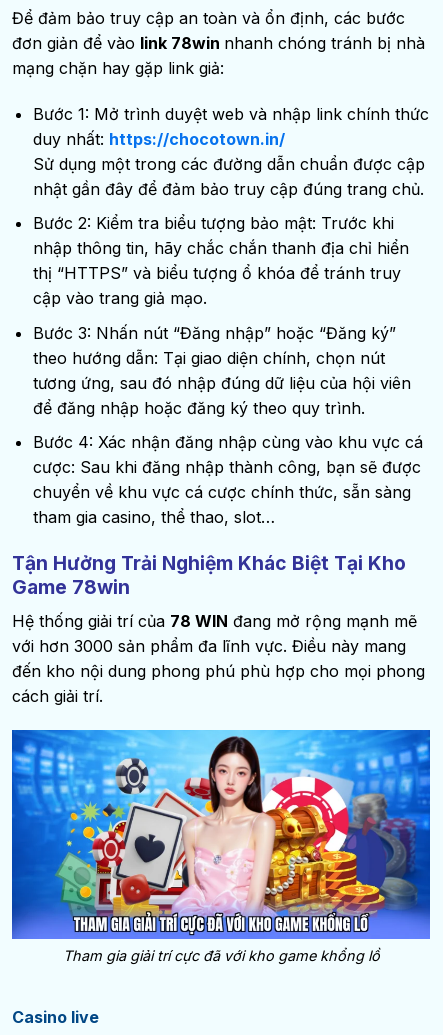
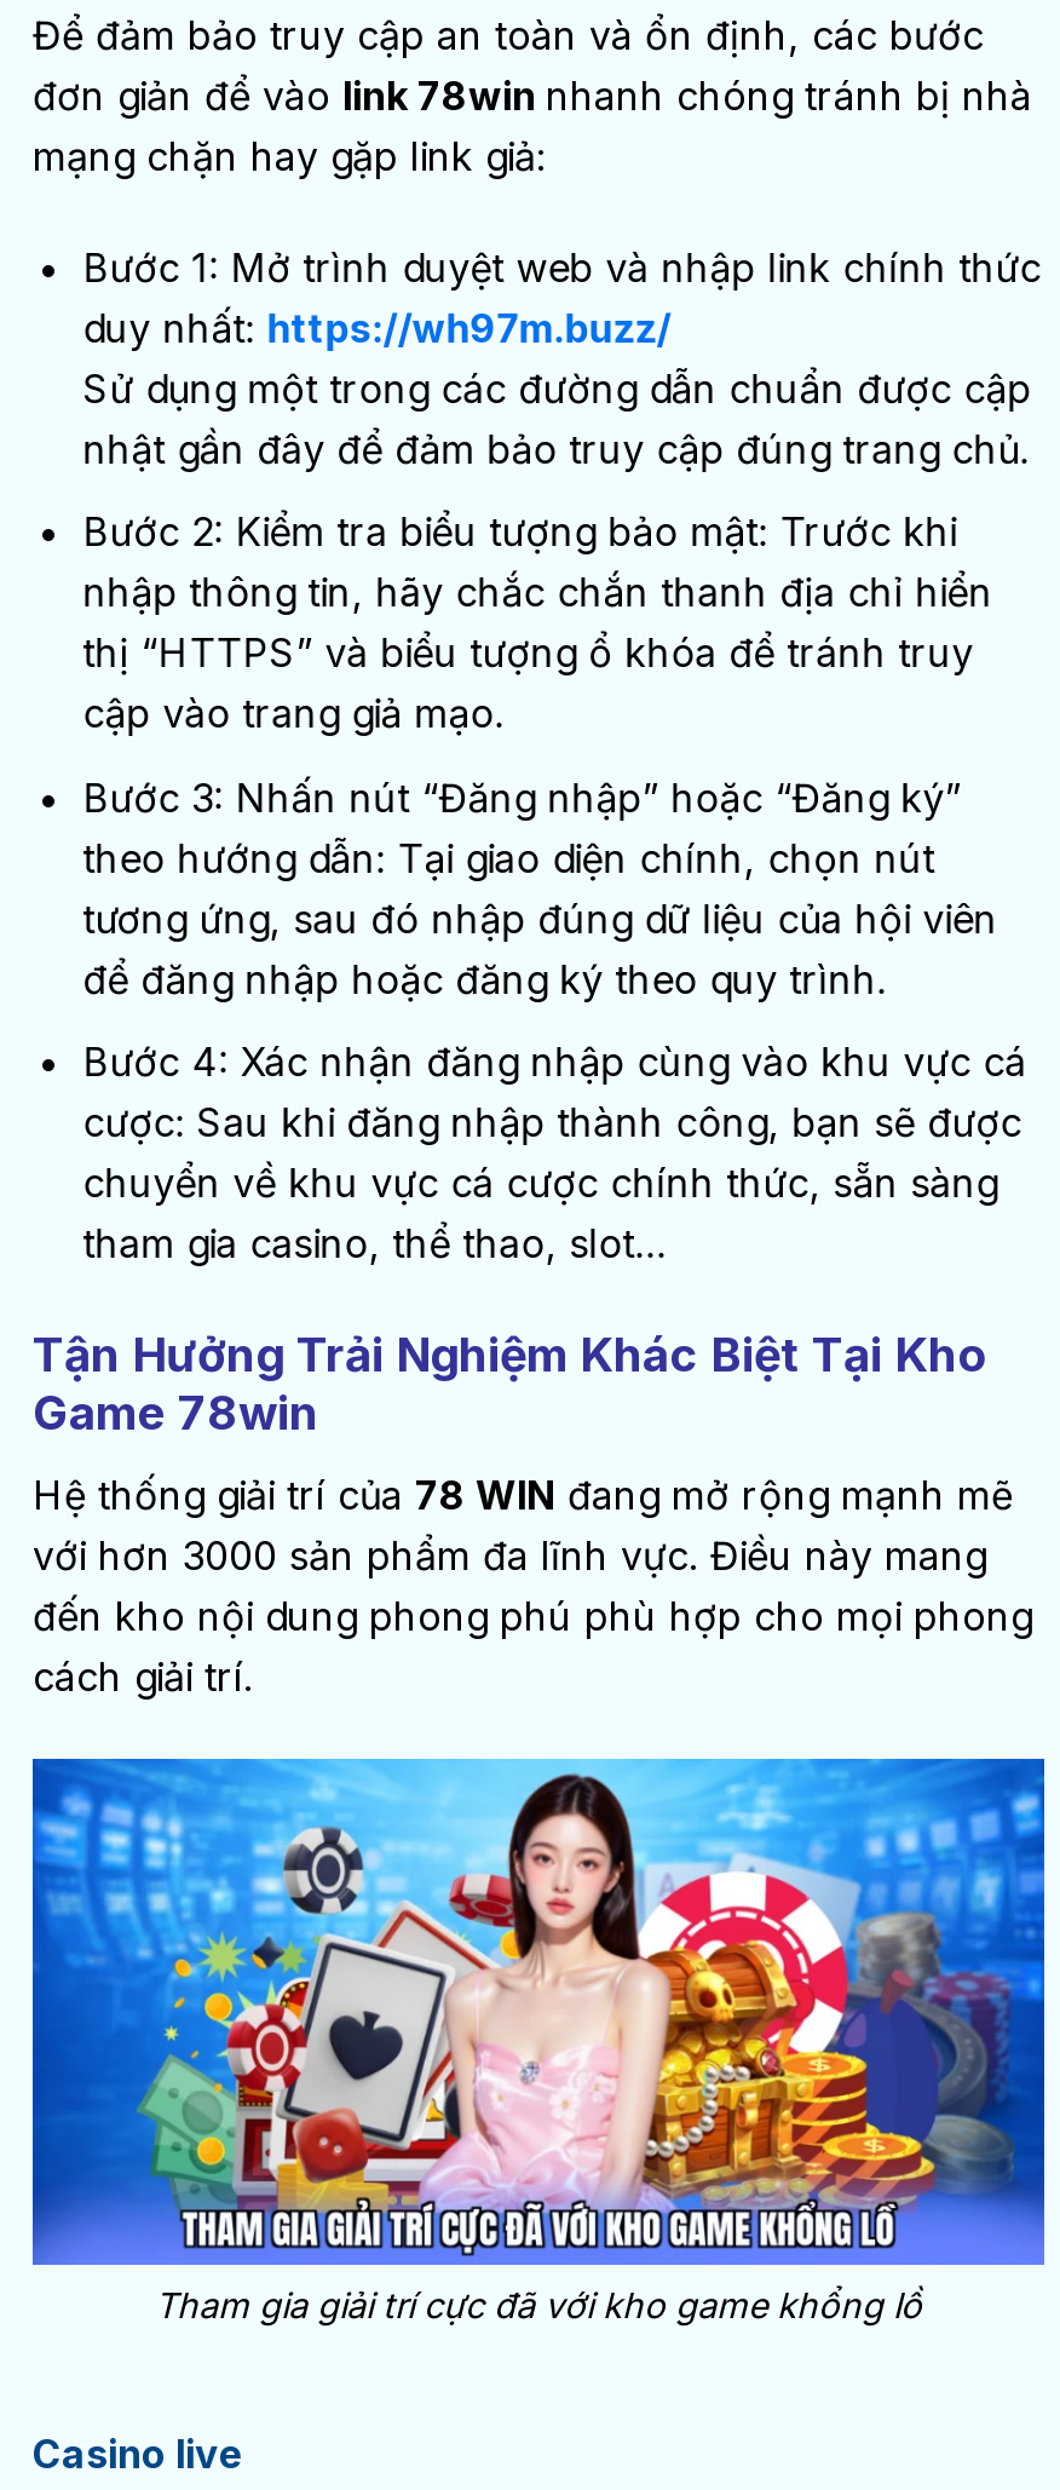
- duy nhất: https://chocotown.in/
+ duy nhất: https://wh97m.buzz/
